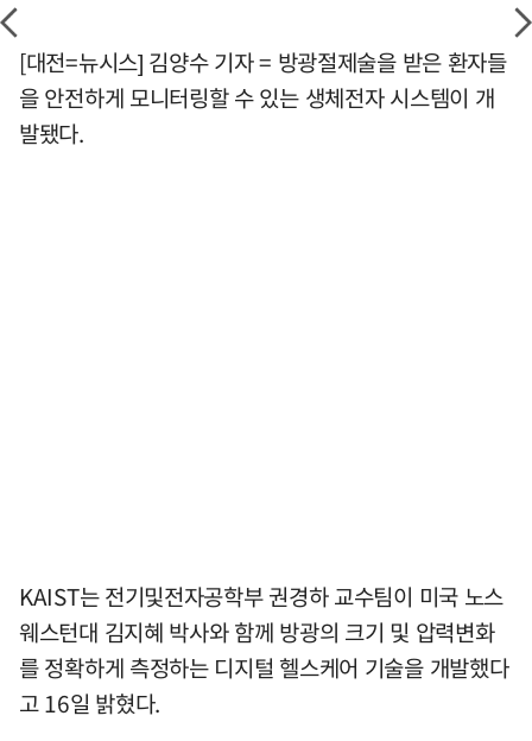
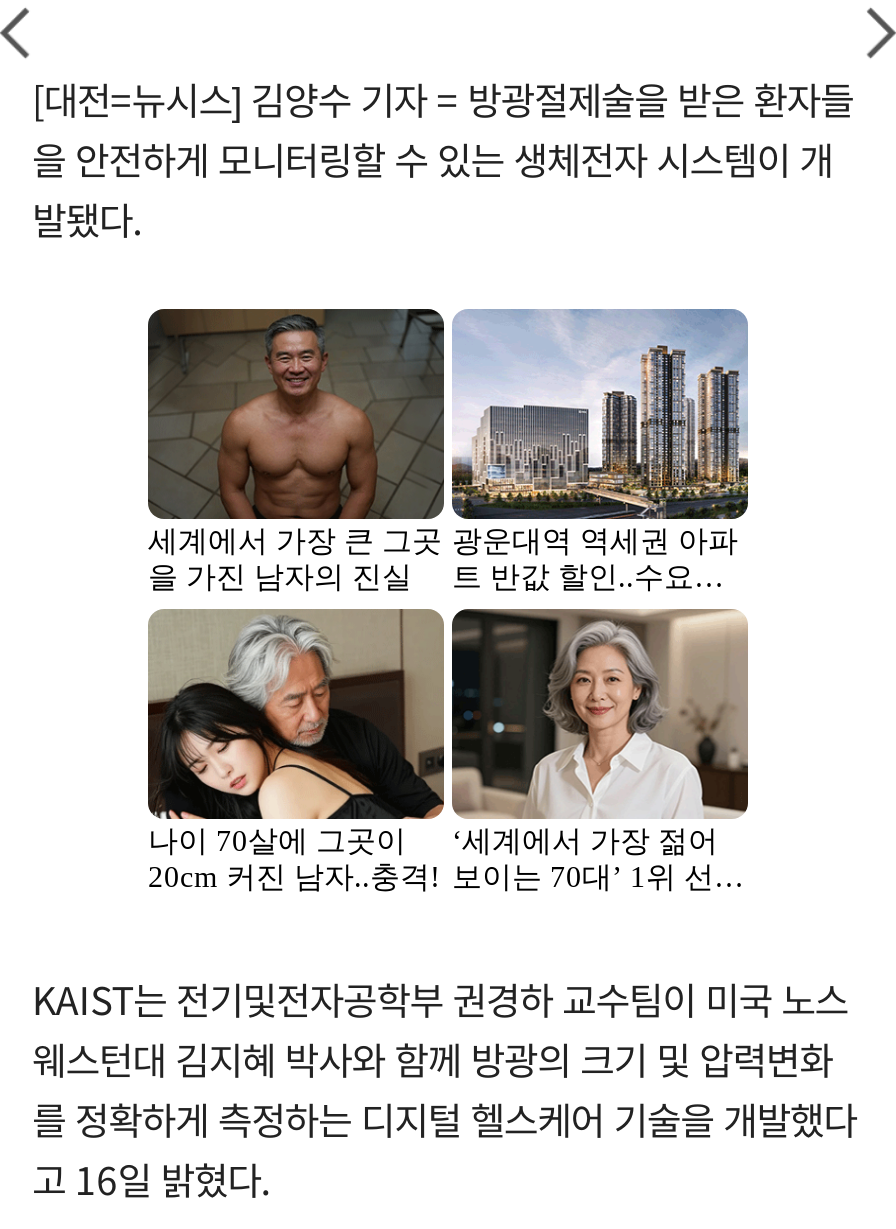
+ [image]

+ [image]
